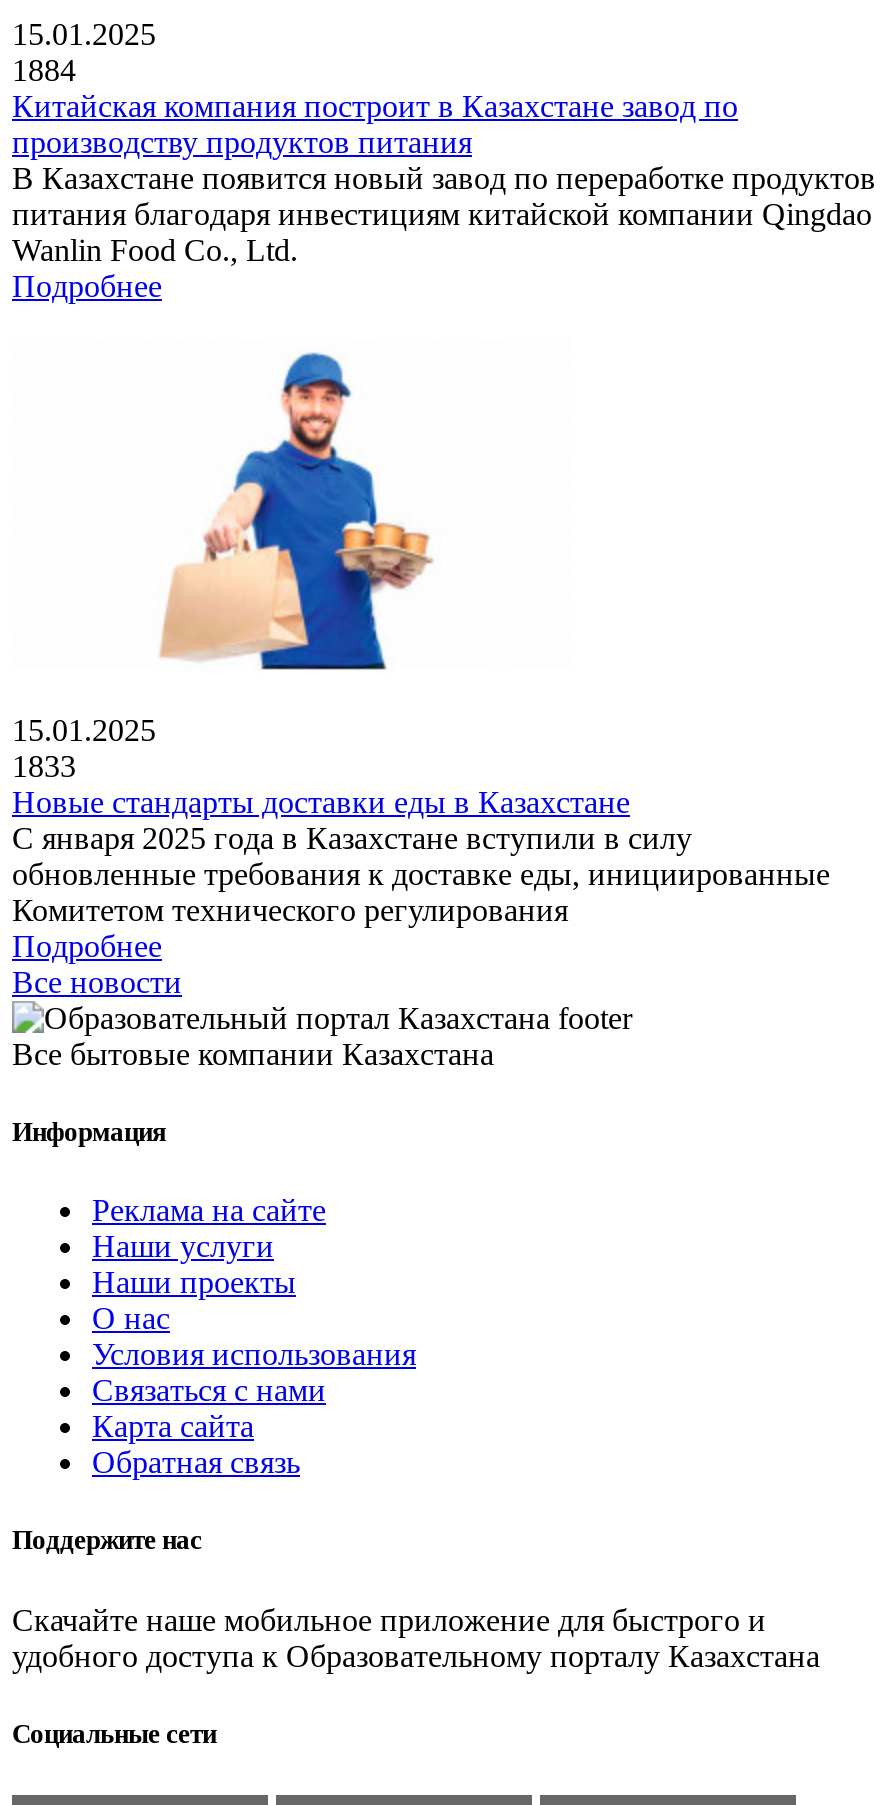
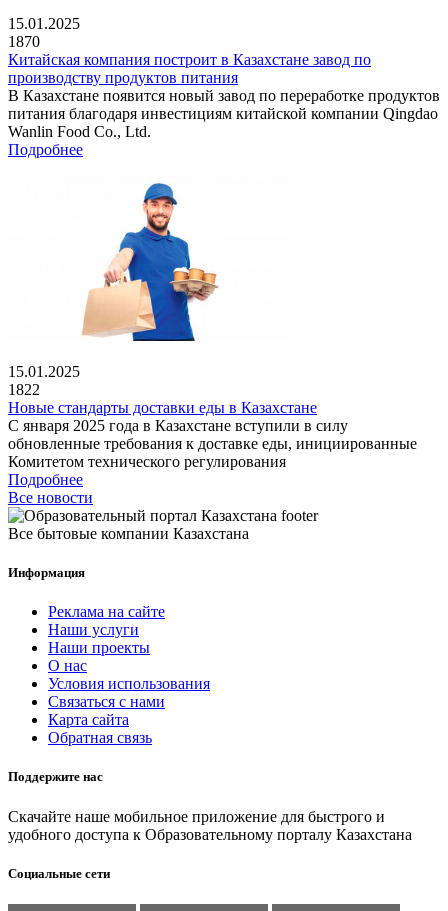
- 1884
+ 1870

- 1833
+ 1822
